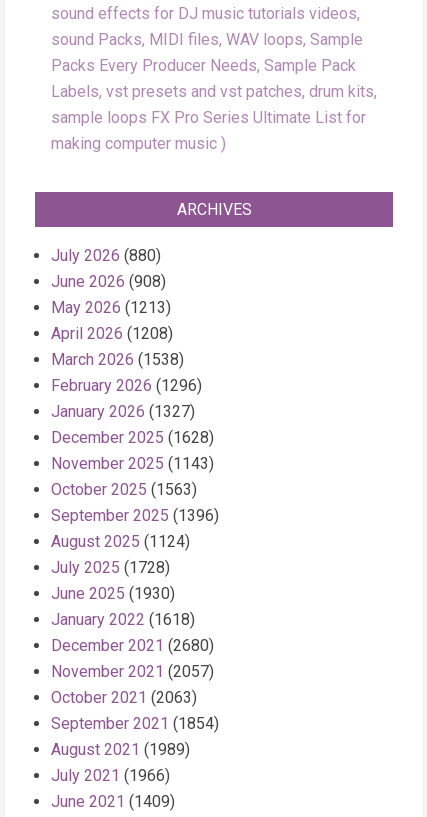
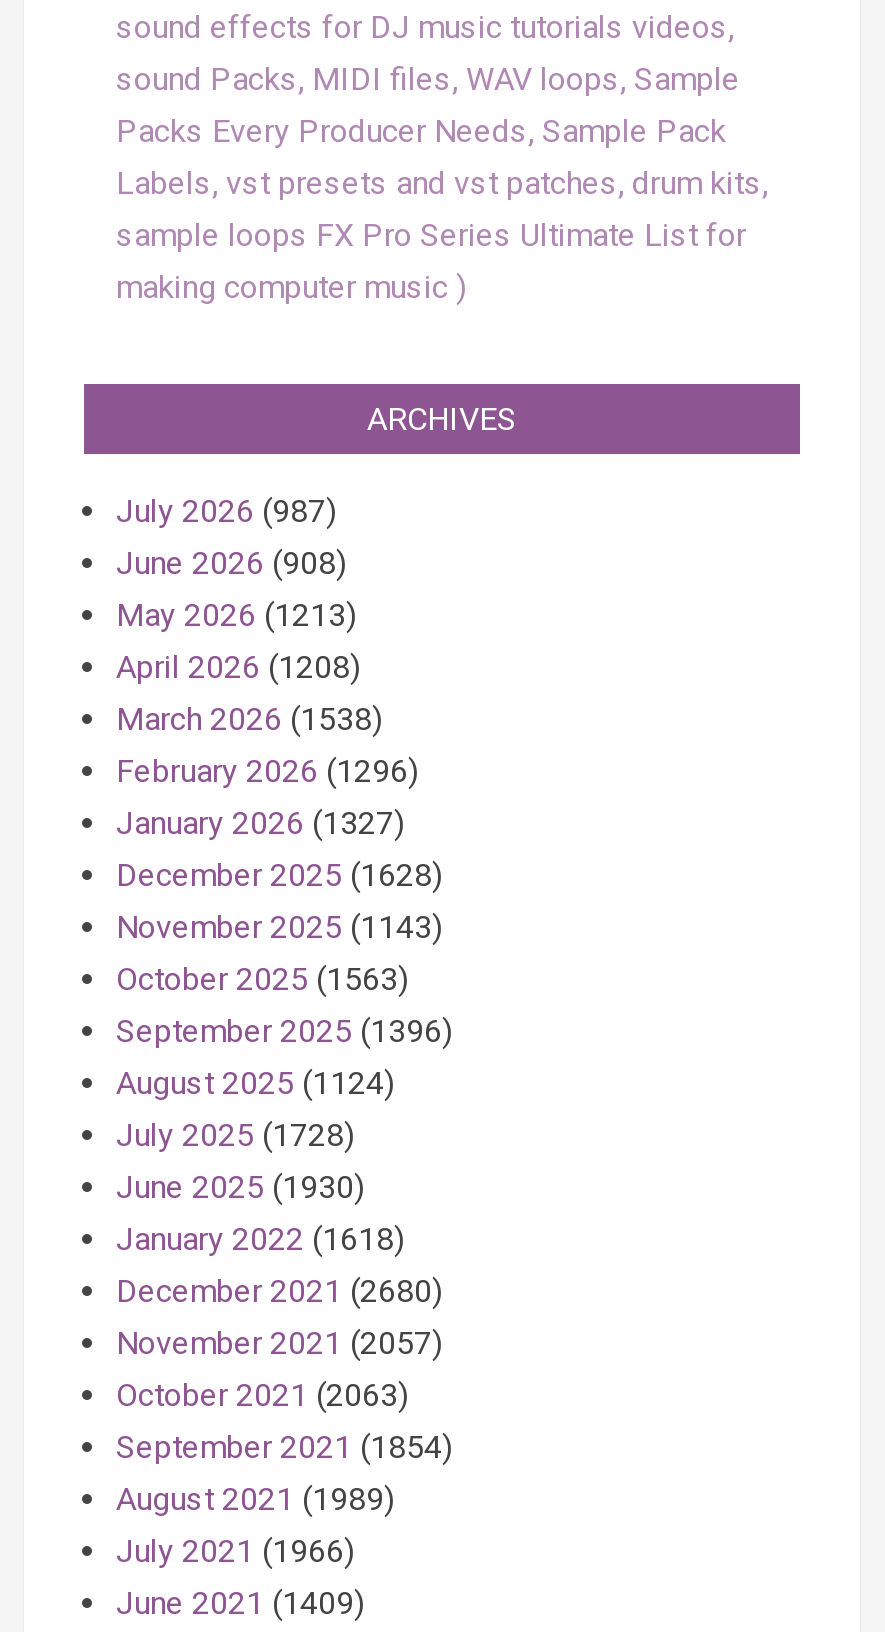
- July 2026 (880)
+ July 2026 (987)
